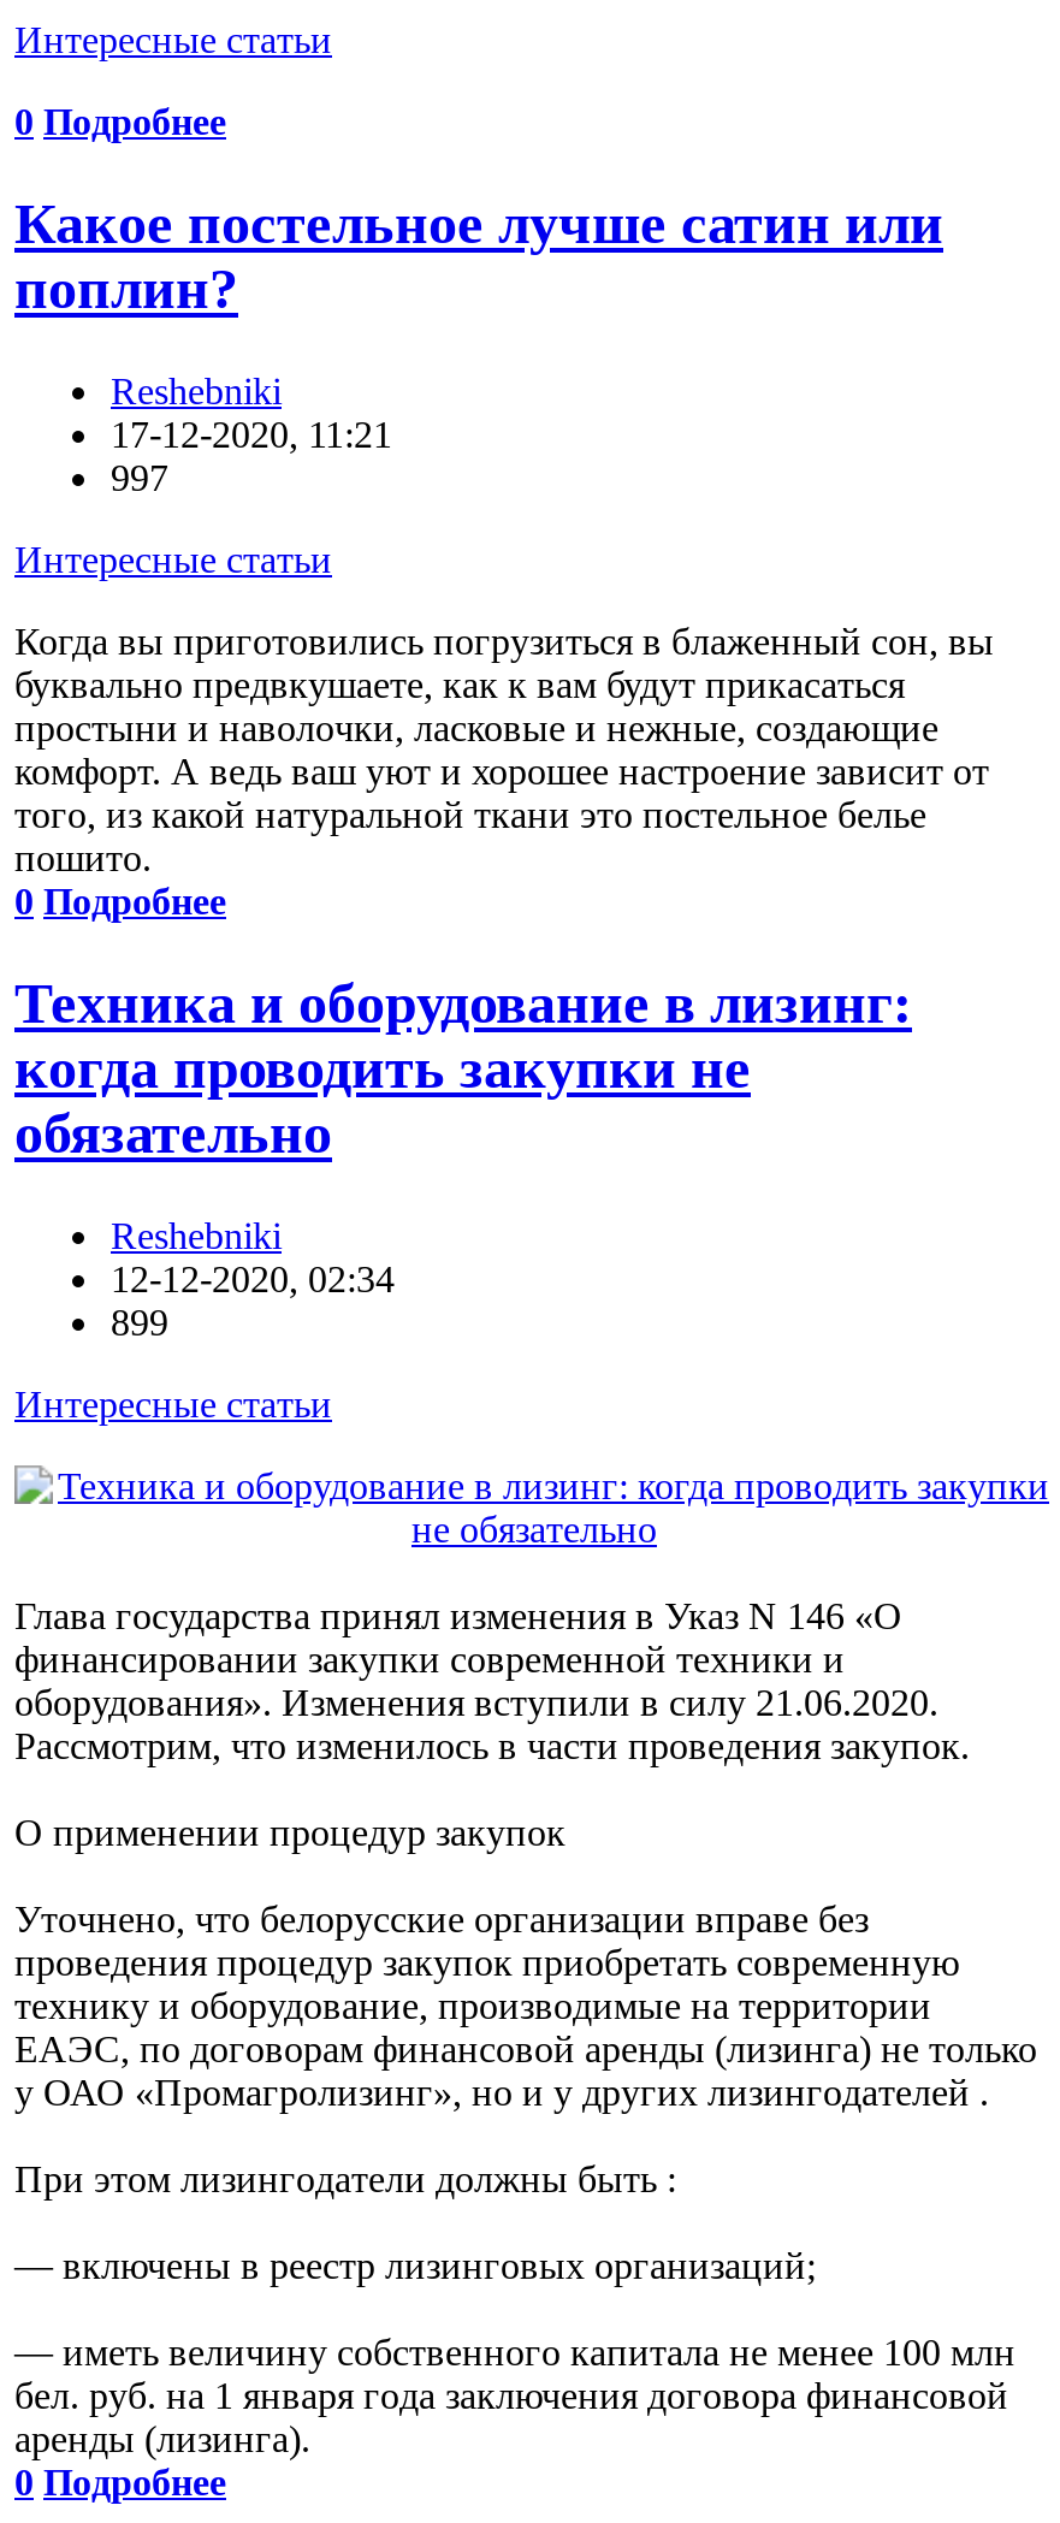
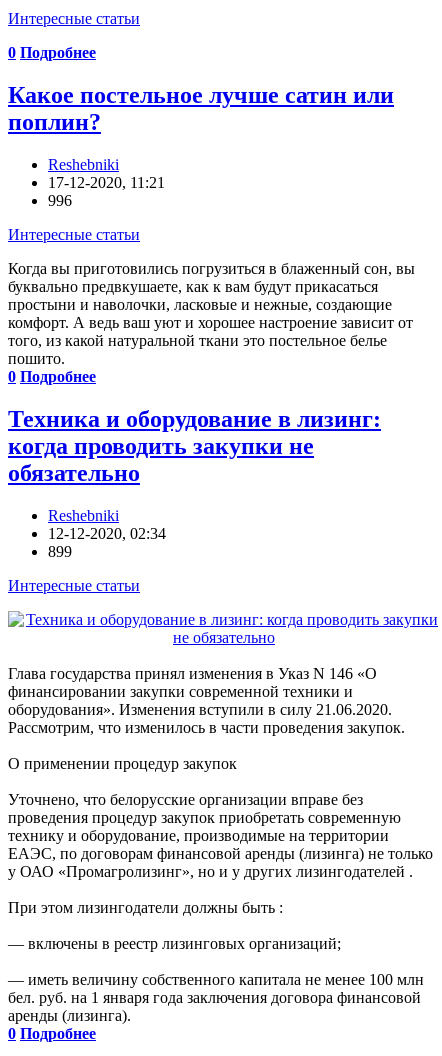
- 997
+ 996
